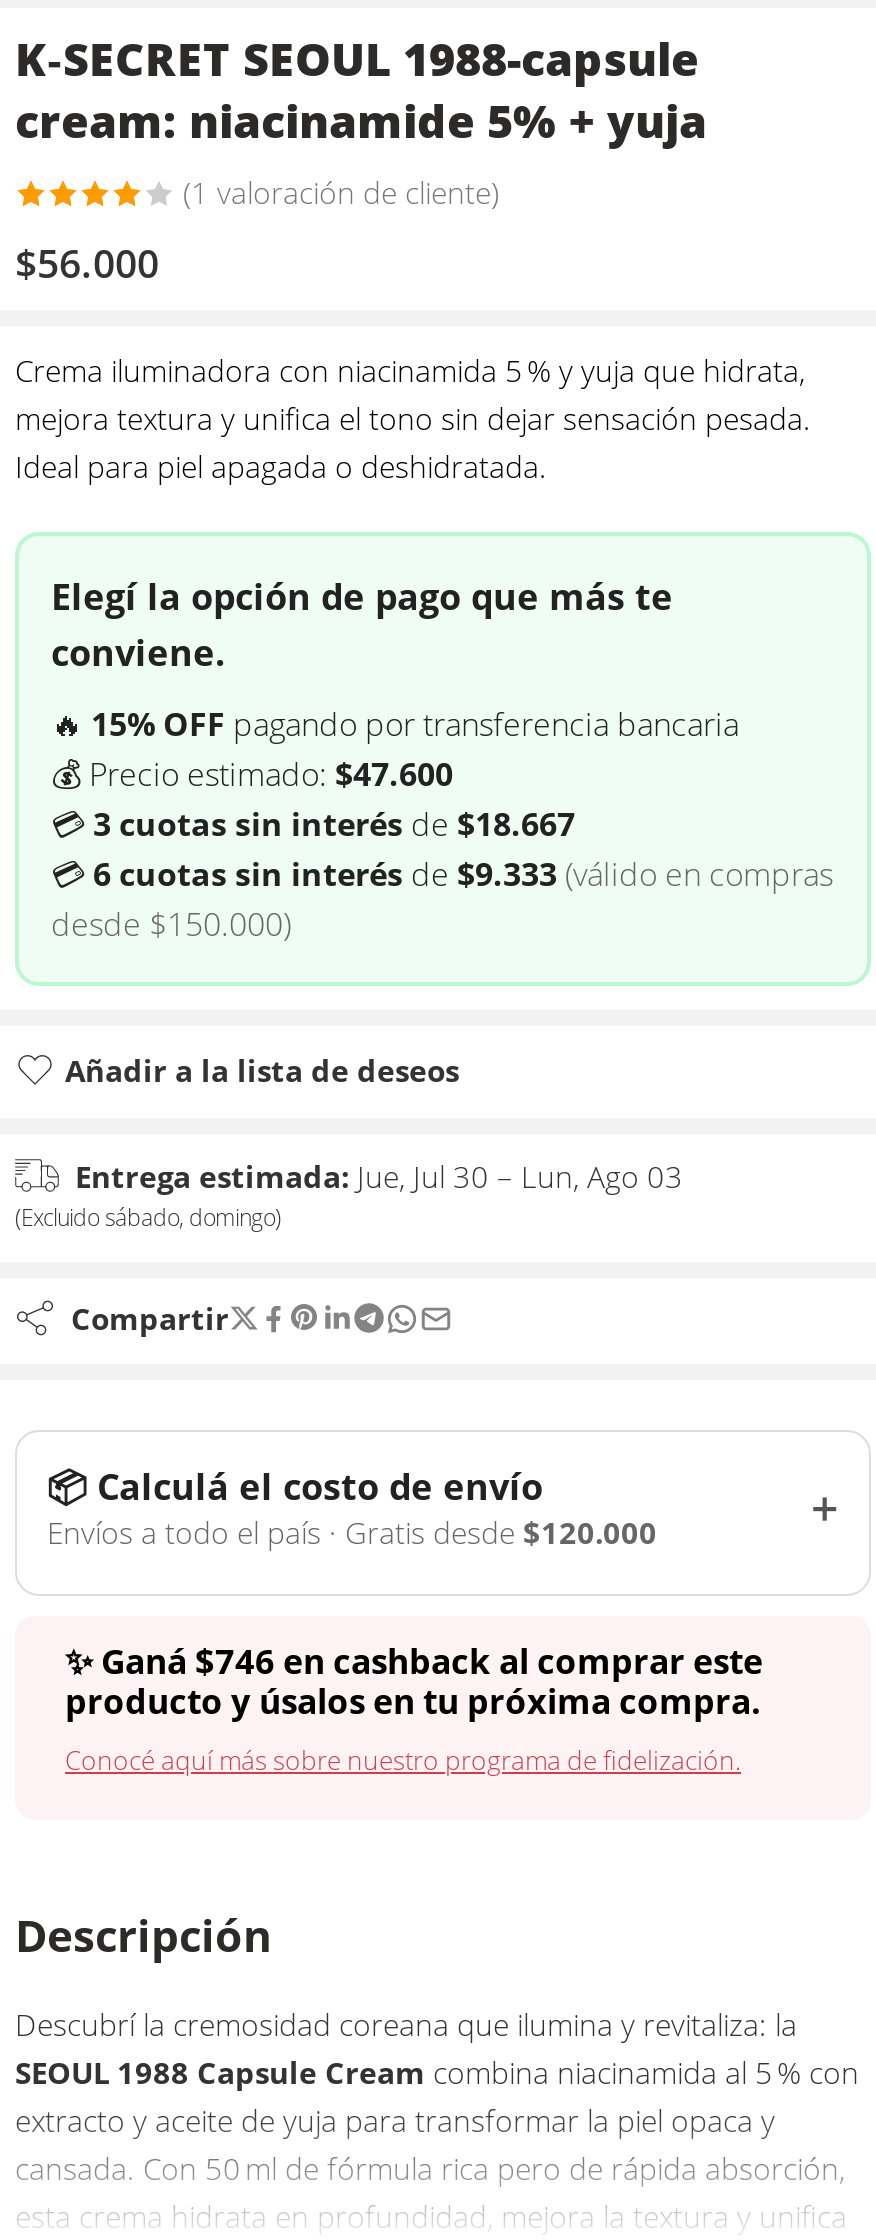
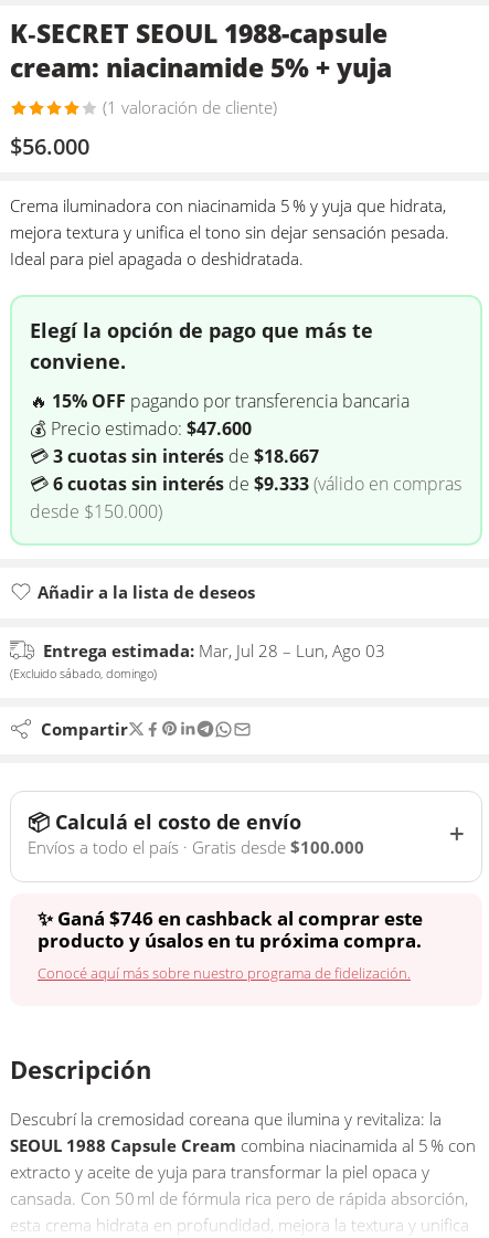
- Entrega estimada: Jue, Jul 30 – Lun, Ago 03
+ Entrega estimada: Mar, Jul 28 – Lun, Ago 03

- Envíos a todo el país · Gratis desde $120.000
+ Envíos a todo el país · Gratis desde $100.000
